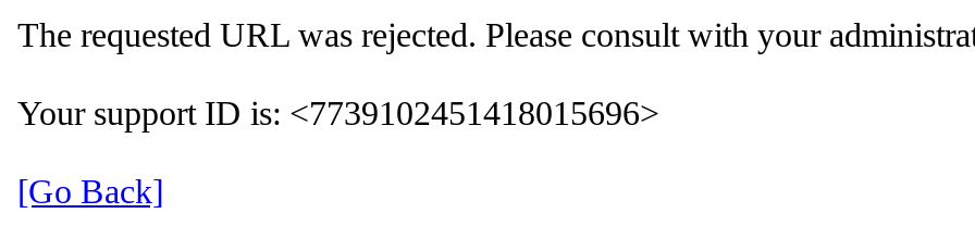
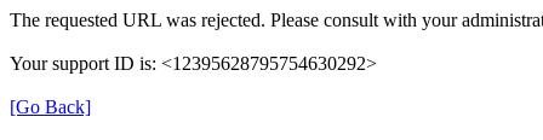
- Your support ID is: <7739102451418015696>
+ Your support ID is: <12395628795754630292>
